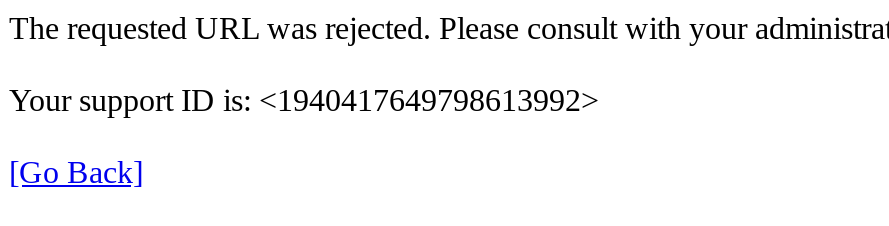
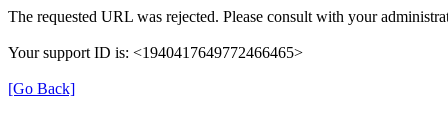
- Your support ID is: <1940417649798613992>
+ Your support ID is: <1940417649772466465>
